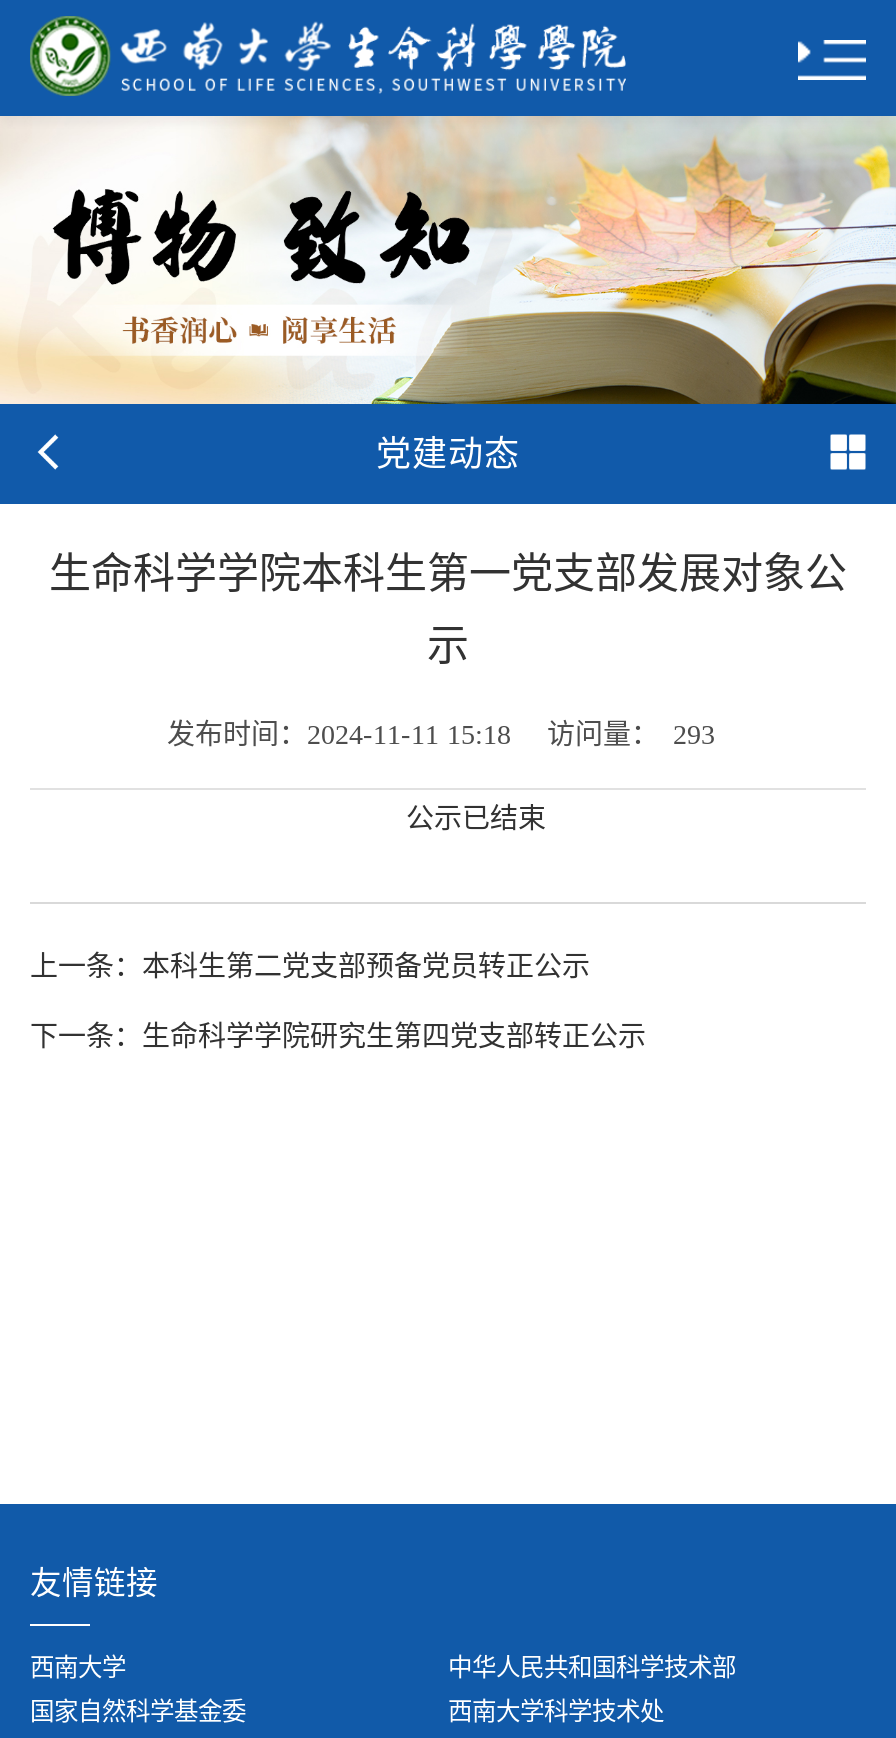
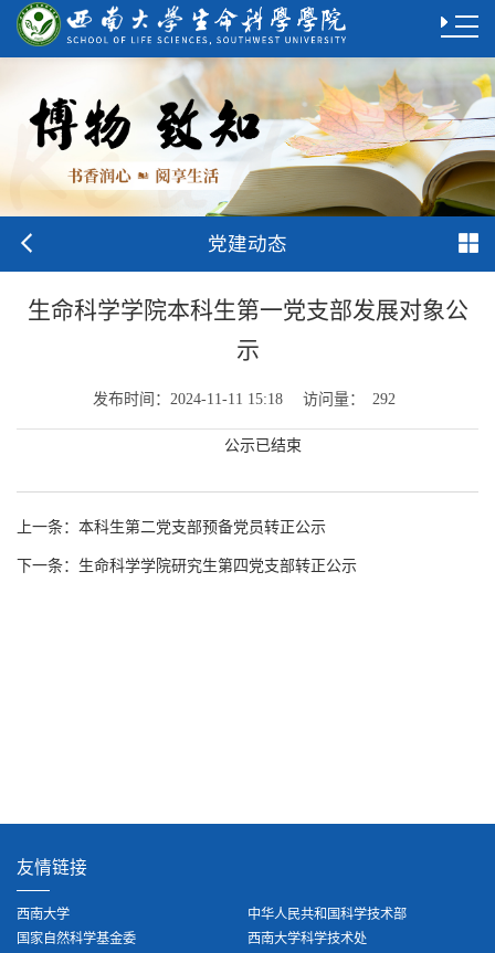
- 发布时间：2024-11-11 15:18 访问量： 293
+ 发布时间：2024-11-11 15:18 访问量： 292
